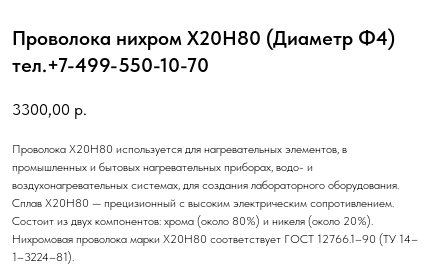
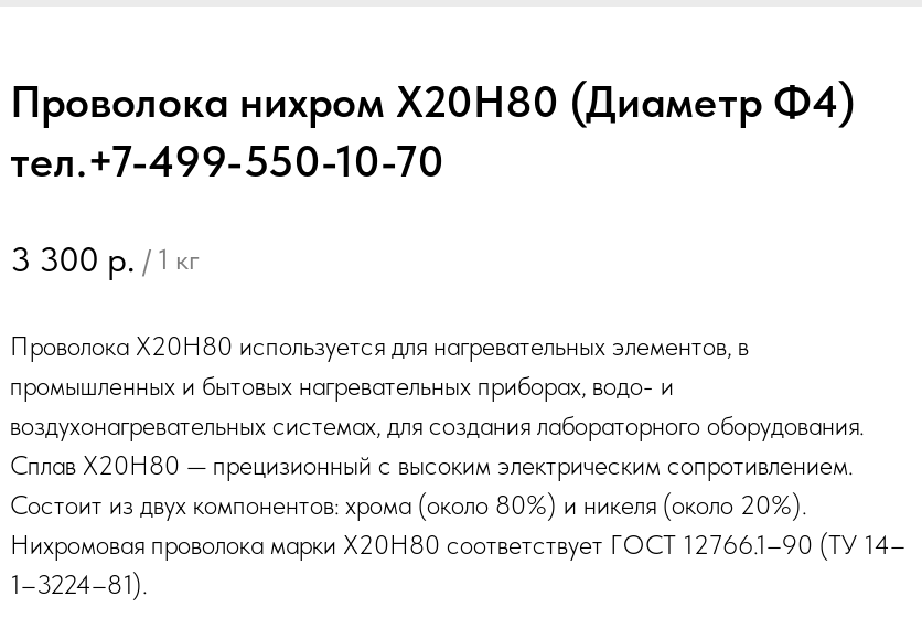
- 3300,00 р.
+ 3 300 р. / 1 кг
